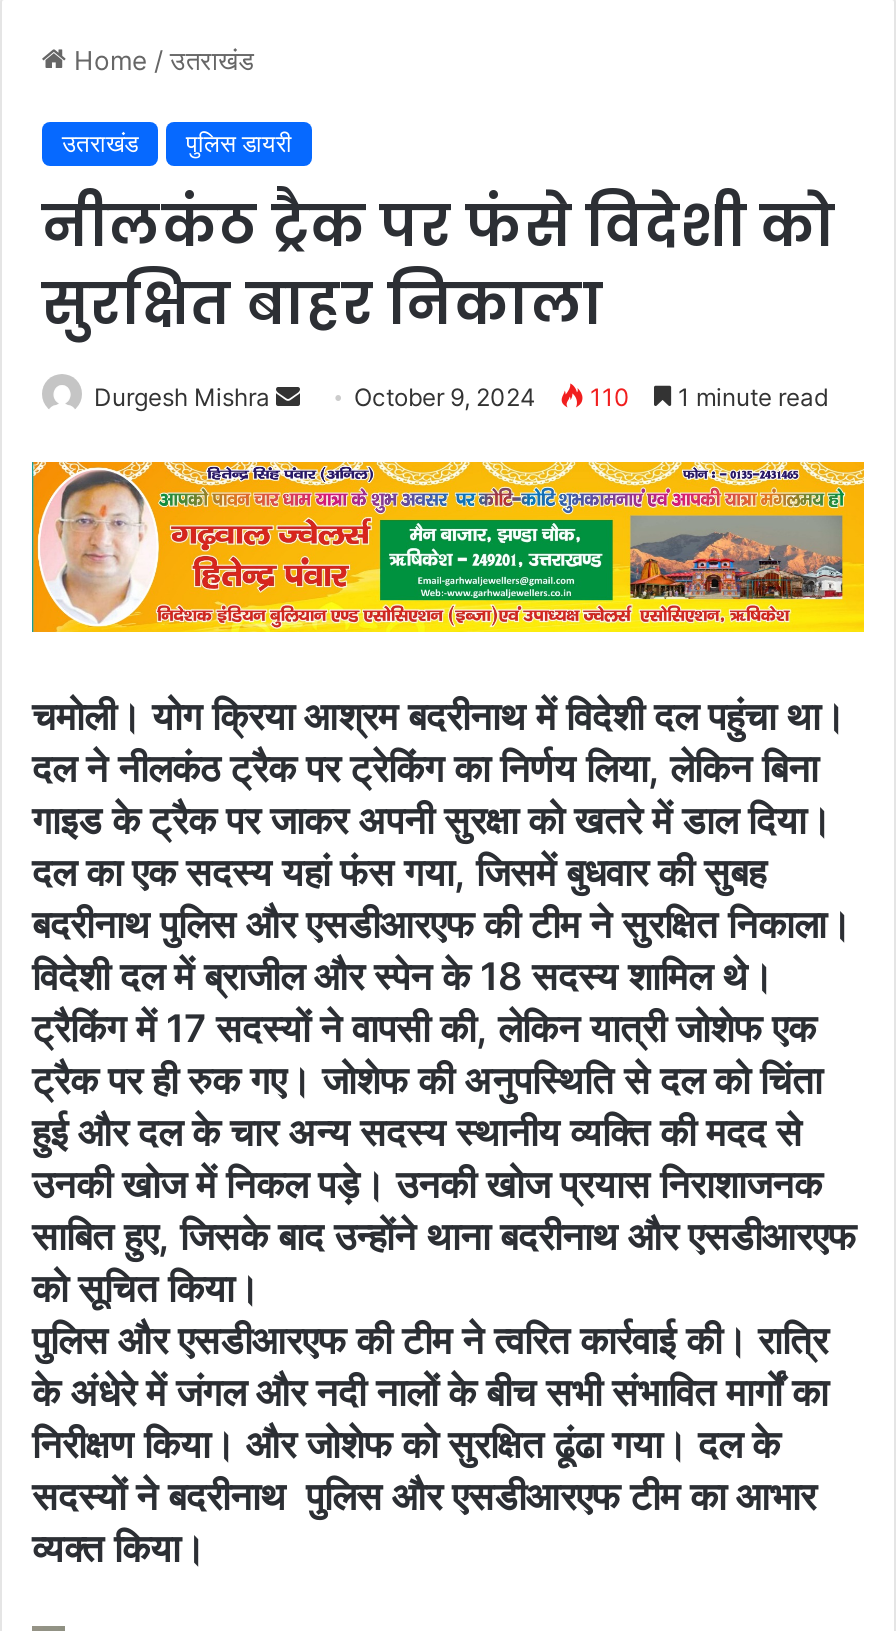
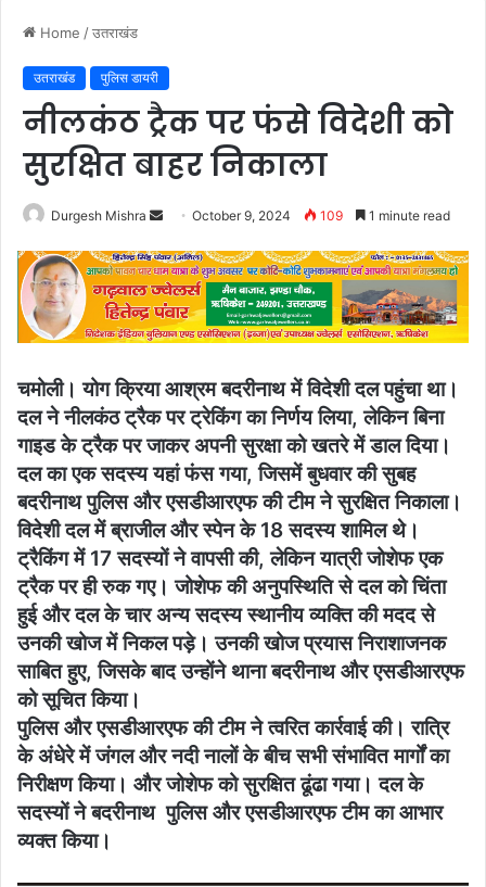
- 110
+ 109
